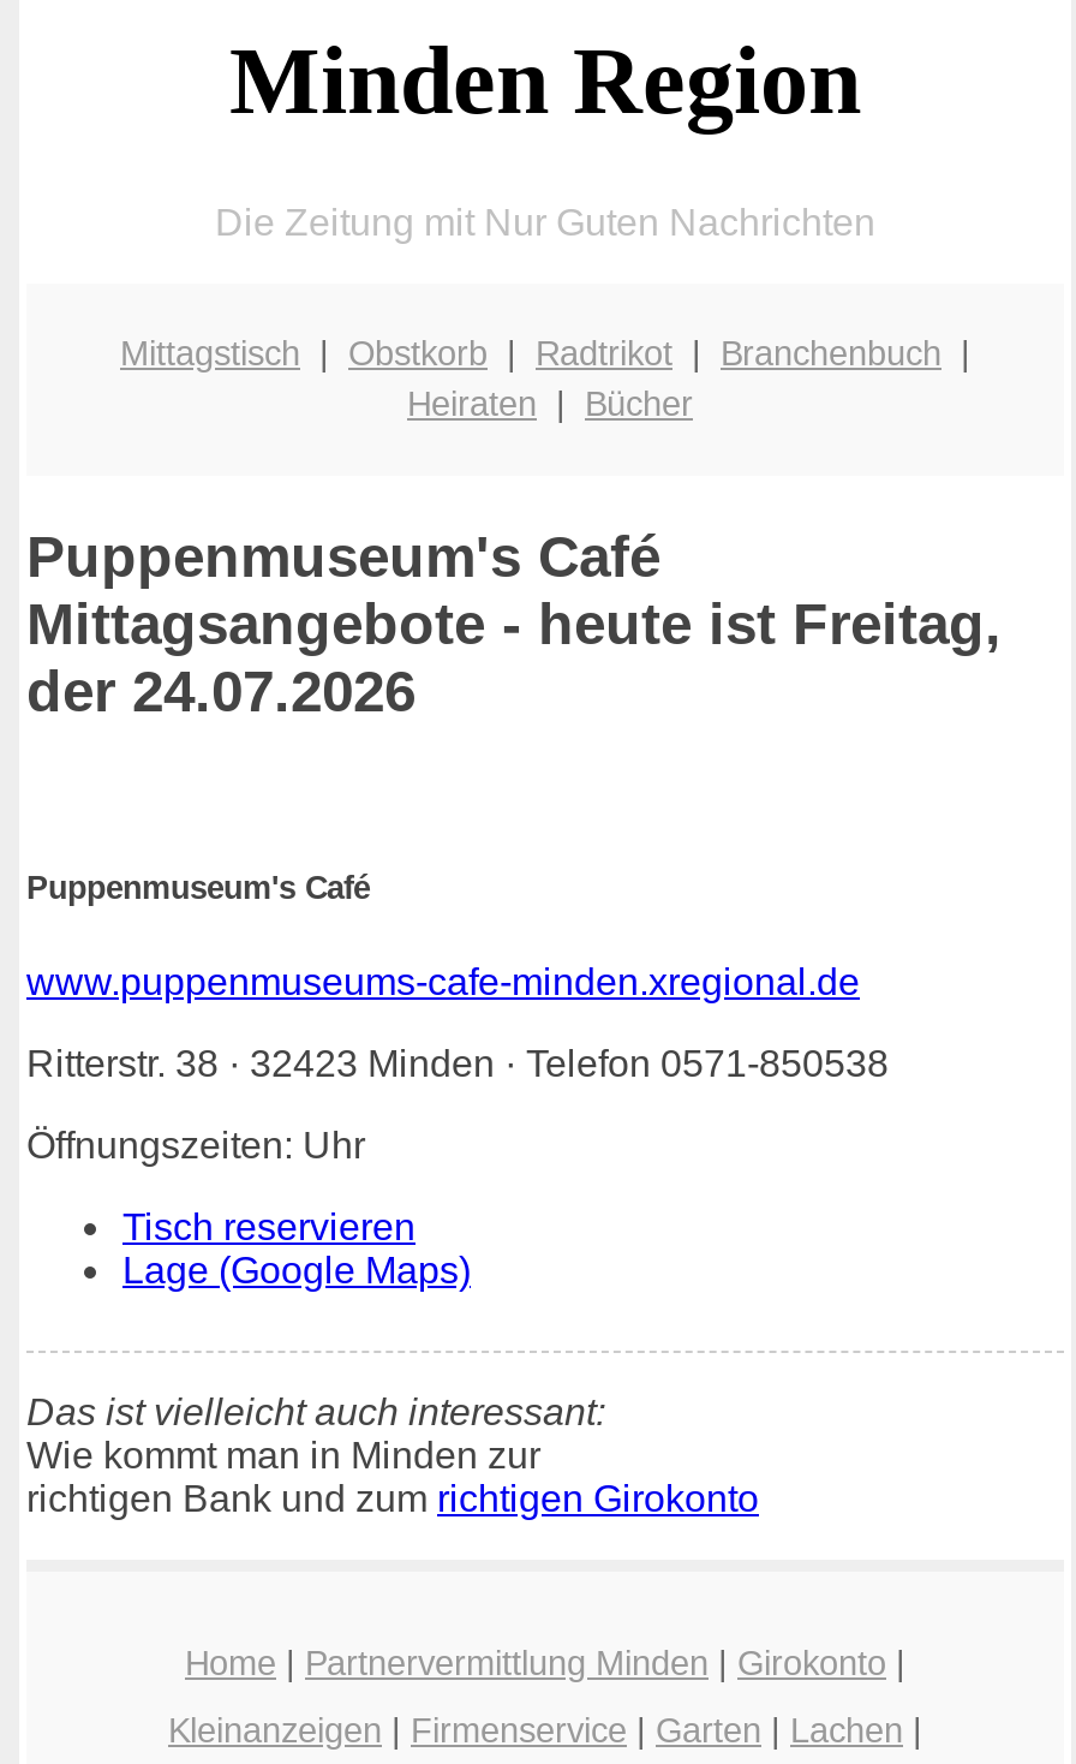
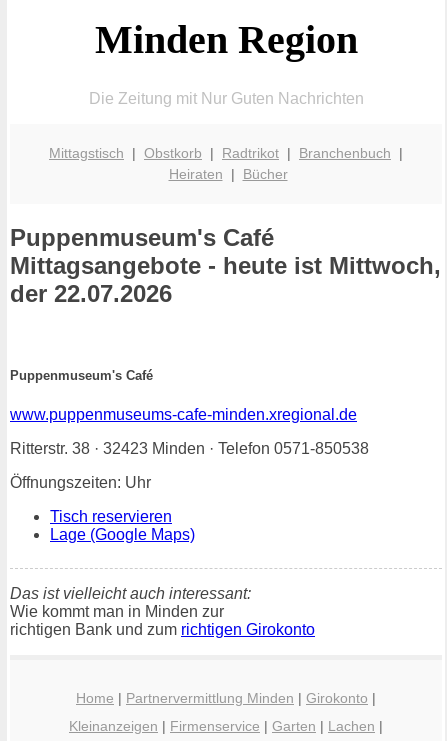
- Mittagsangebote - heute ist Freitag,
+ Mittagsangebote - heute ist Mittwoch,

- der 24.07.2026
+ der 22.07.2026
